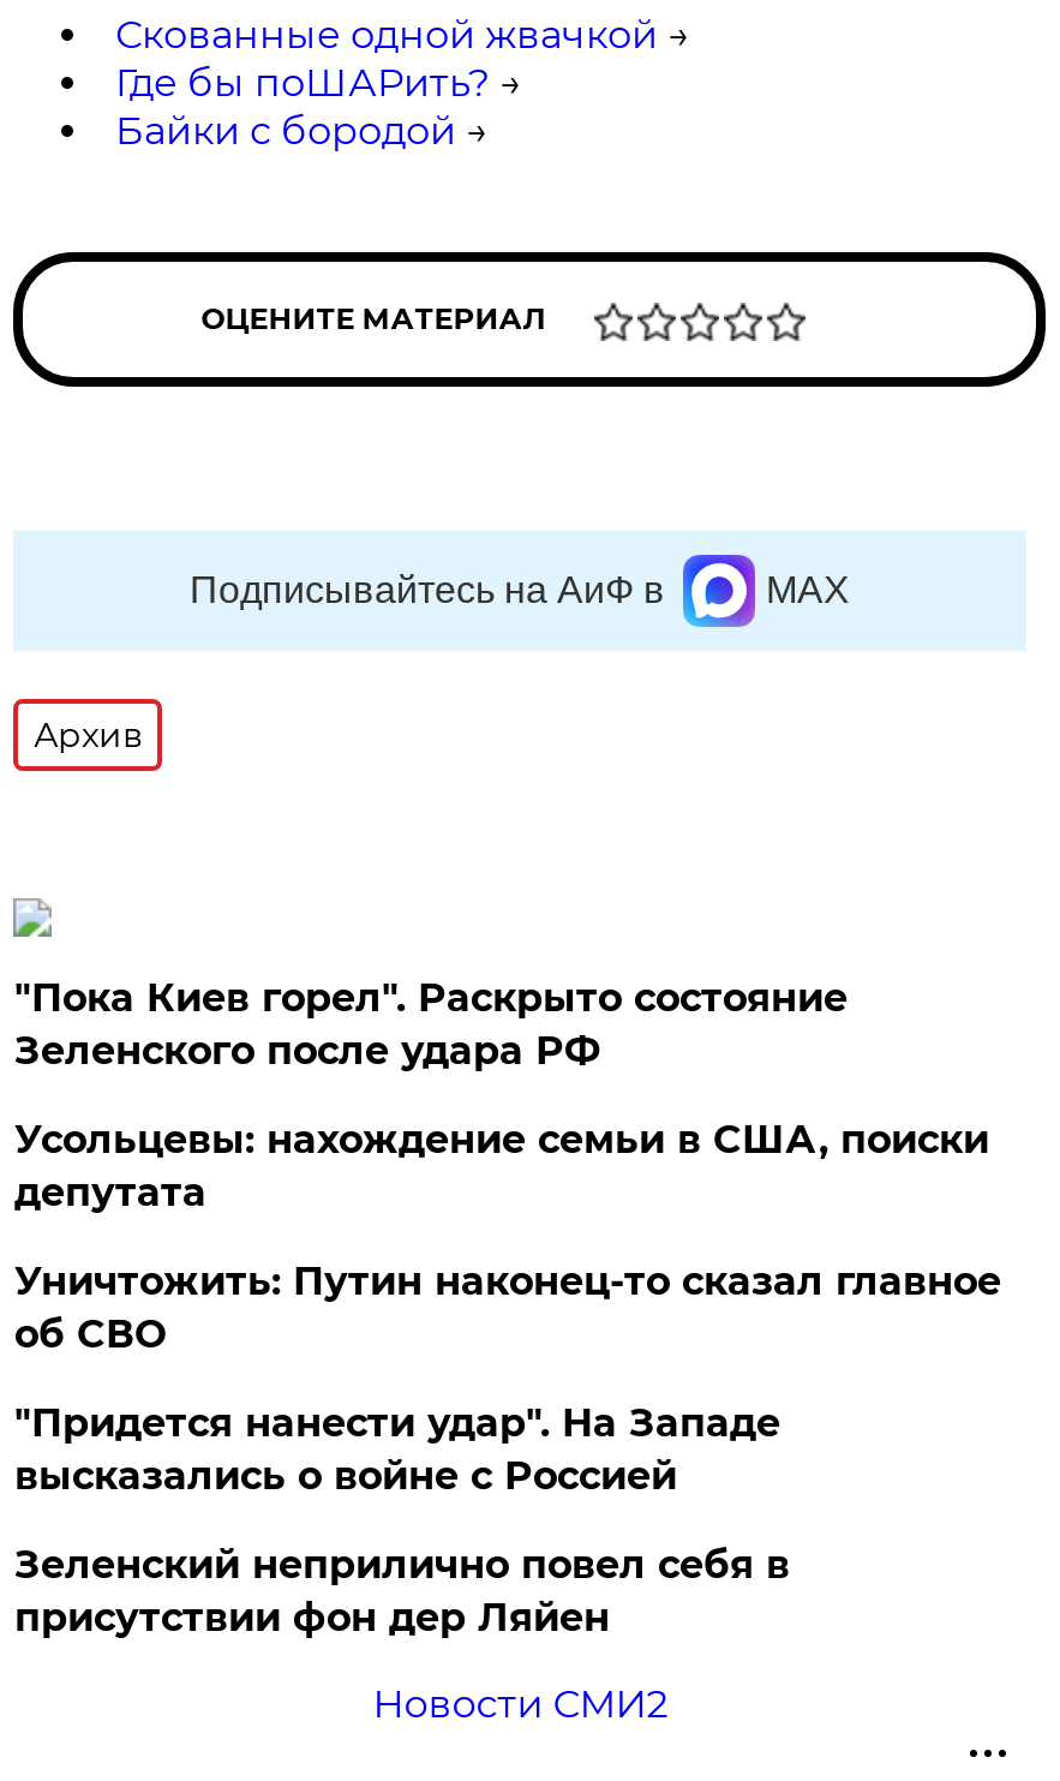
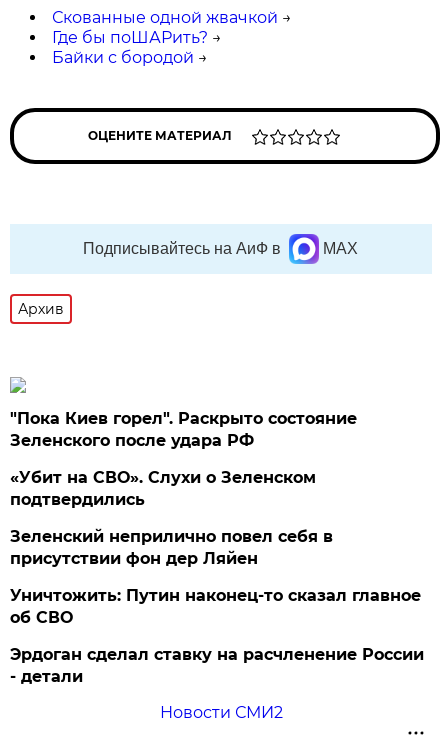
- Усольцевы: нахождение семьи в США, поиски
- депутата
- "Придется нанести удар". На Западе
- высказались о войне с Россией
+ «Убит на СВО». Слухи о Зеленском
+ подтвердились

moved down: Уничтожить: Путин наконец-то сказал главное | об СВО

moved up: Зеленский неприлично повел cебя в | присутствии фон дер Ляйен

+ Эрдоган сделал ставку на расчленение России
+ - детали
